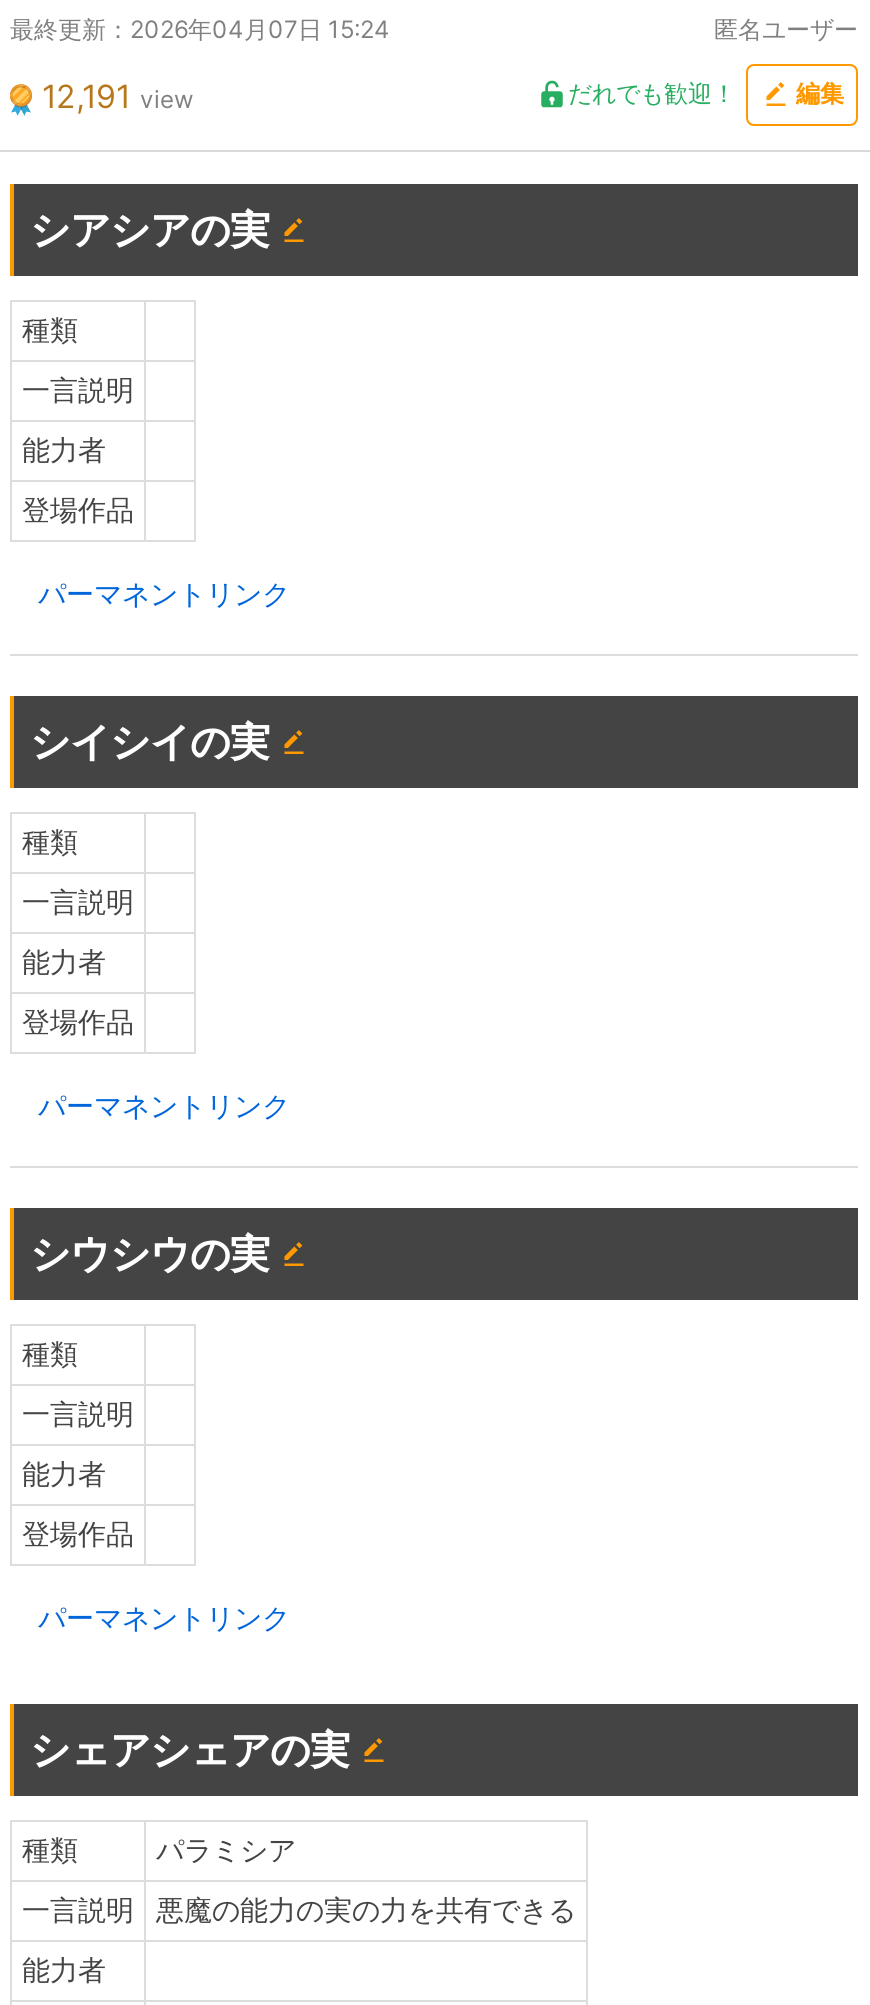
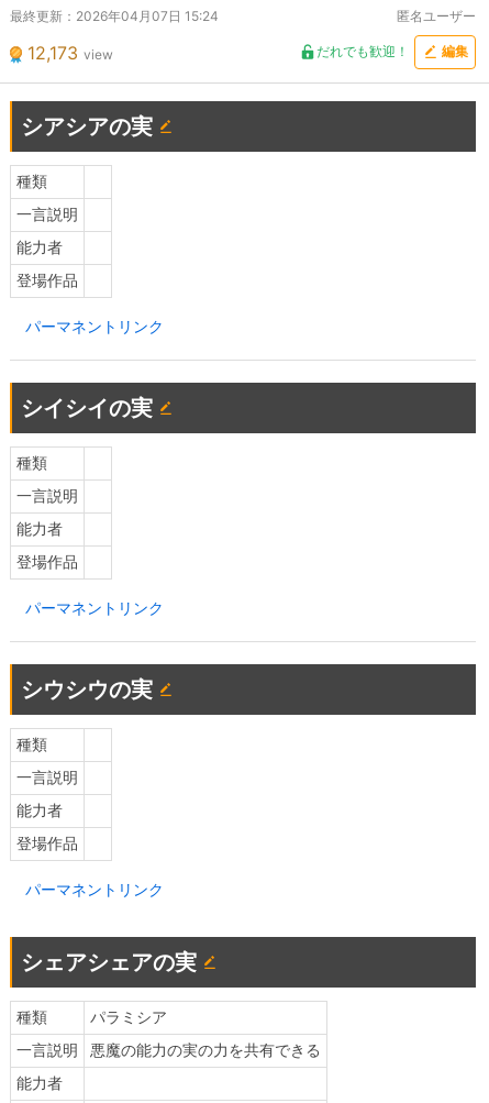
- 12,191 view
+ 12,173 view
